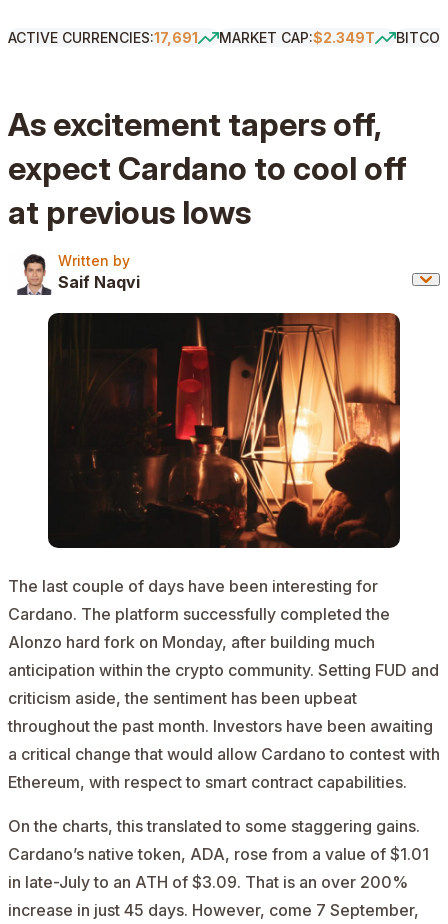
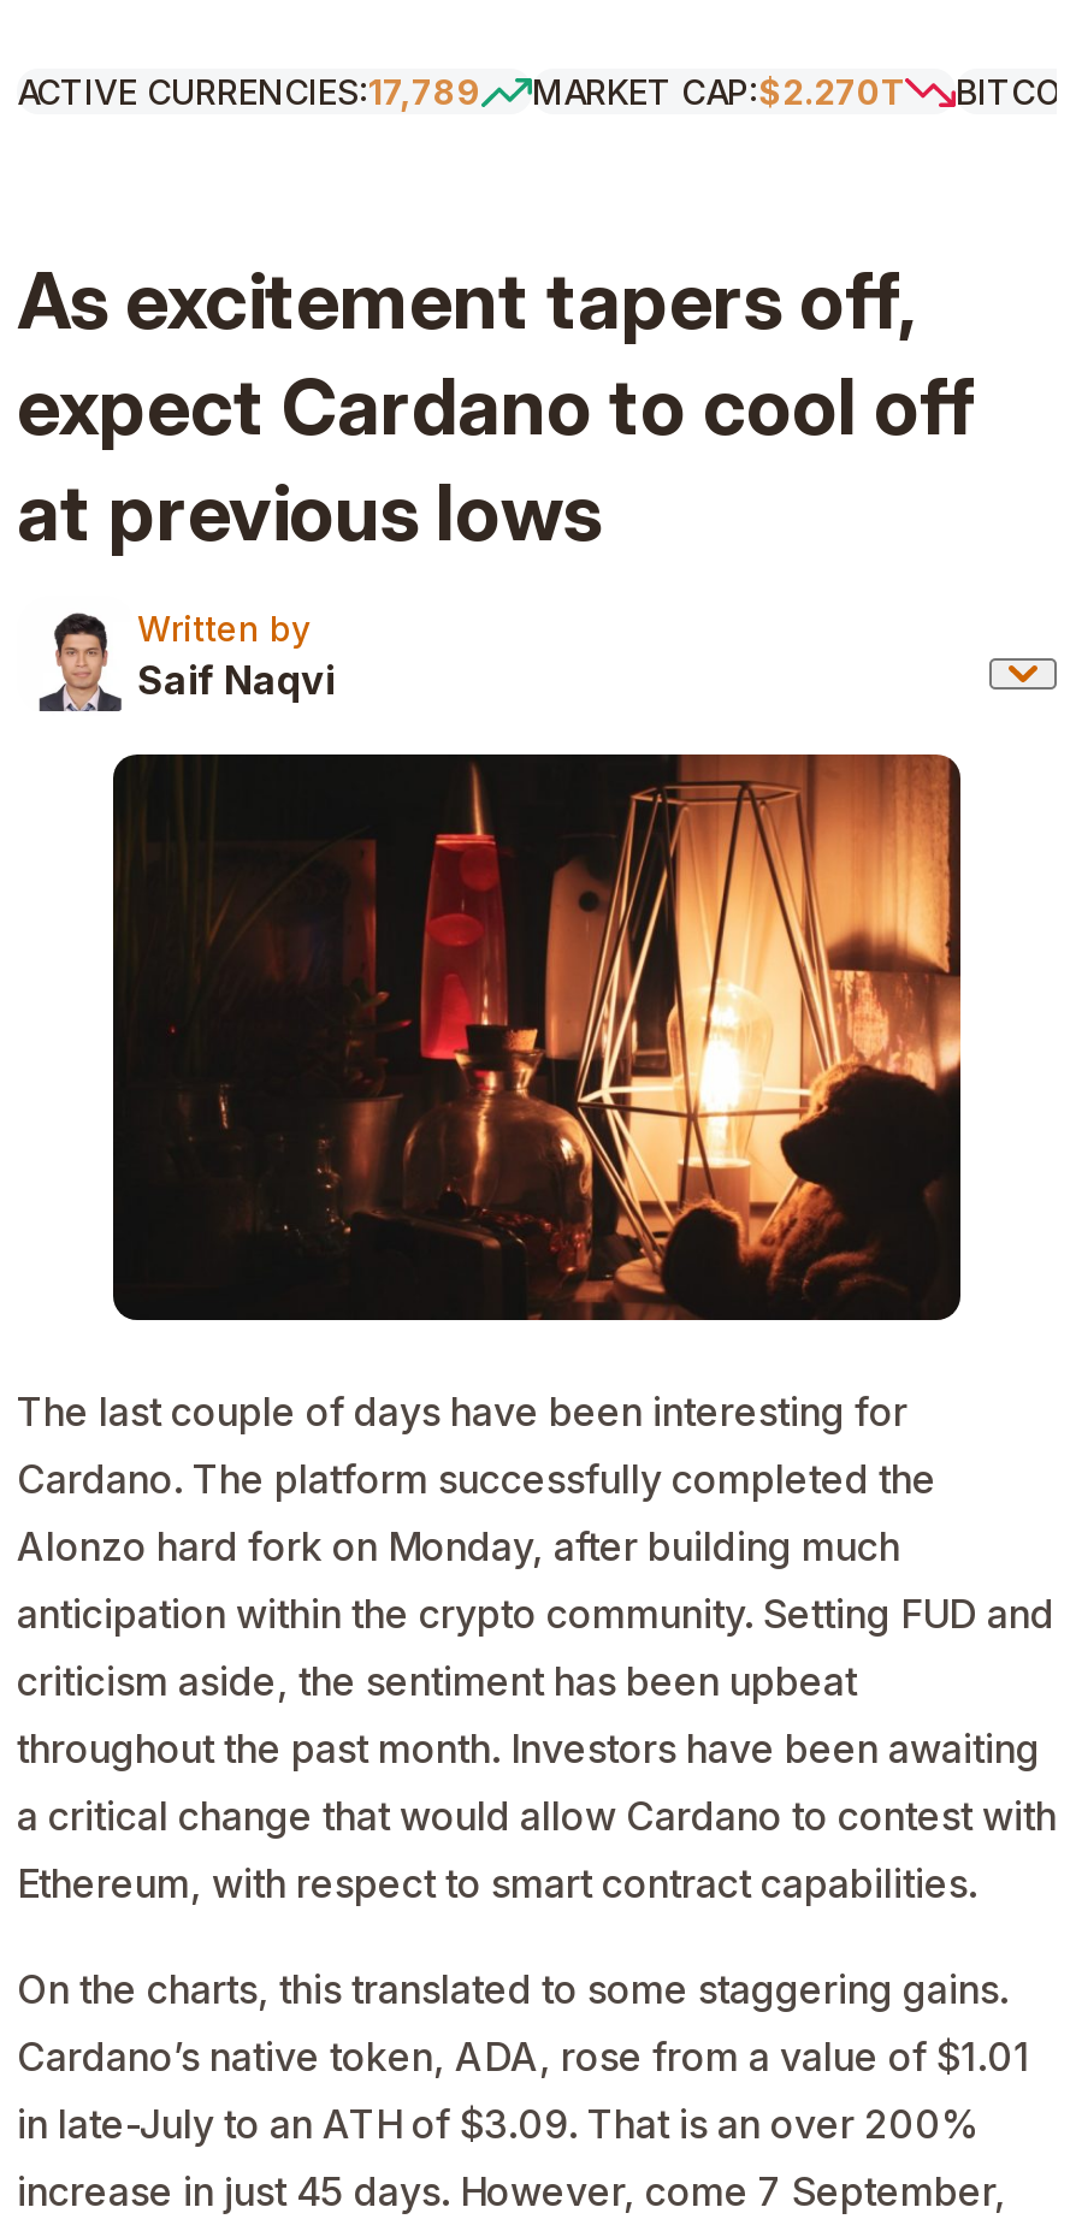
- ACTIVE CURRENCIES:17,691
+ ACTIVE CURRENCIES:17,789

- MARKET CAP:$2.349T
+ MARKET CAP:$2.270T
